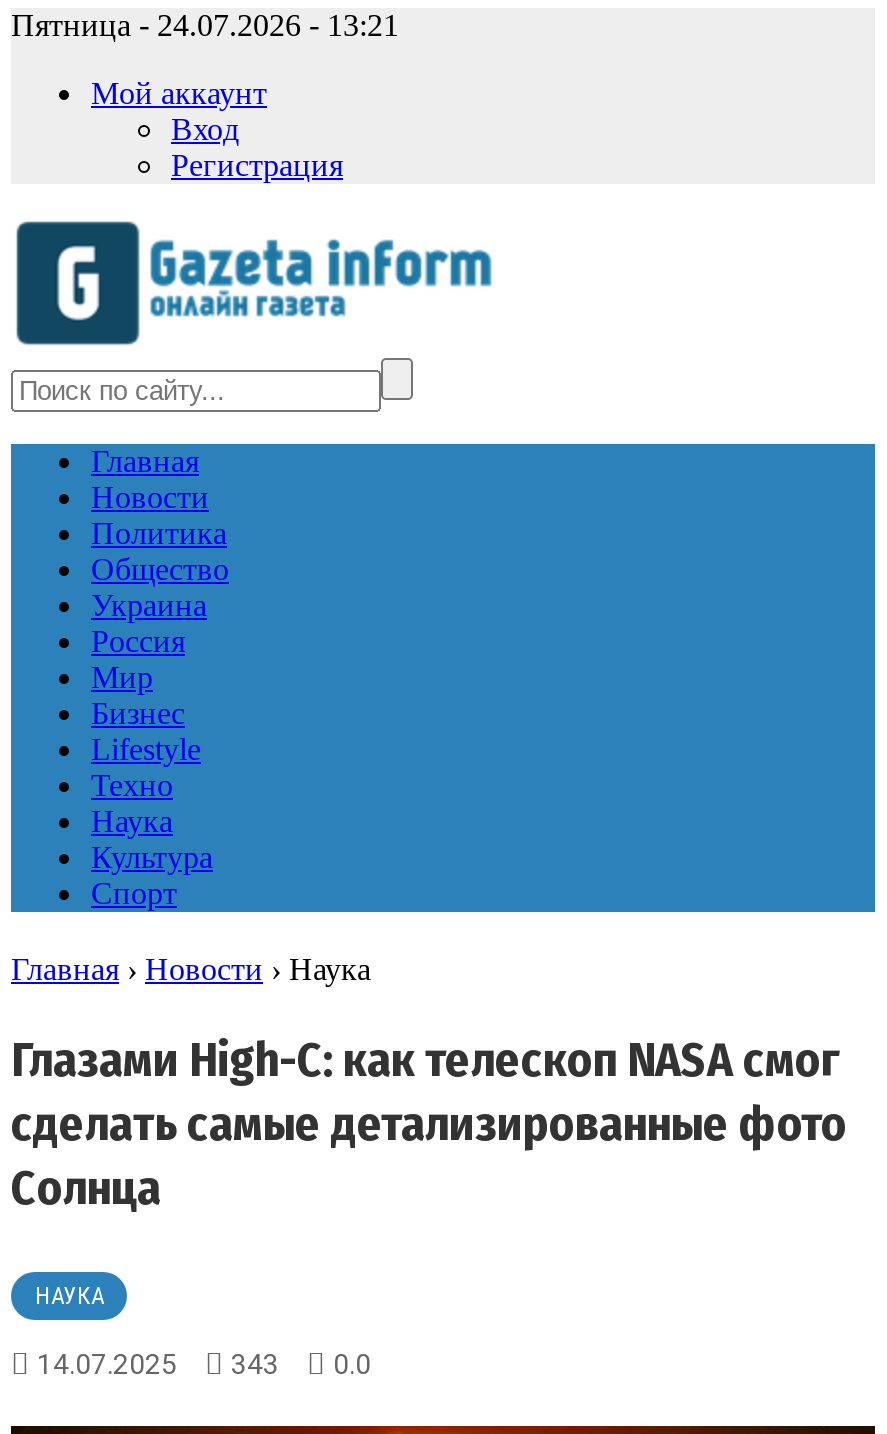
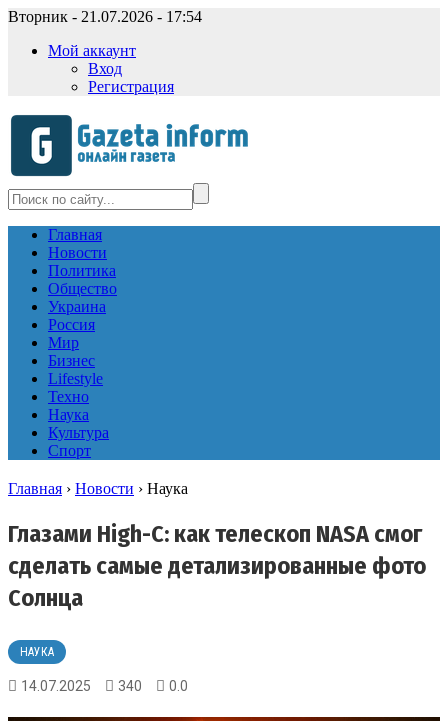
- Пятница - 24.07.2026 - 13:21
+ Вторник - 21.07.2026 - 17:54

- 14.07.2025 343 0.0
+ 14.07.2025 340 0.0
